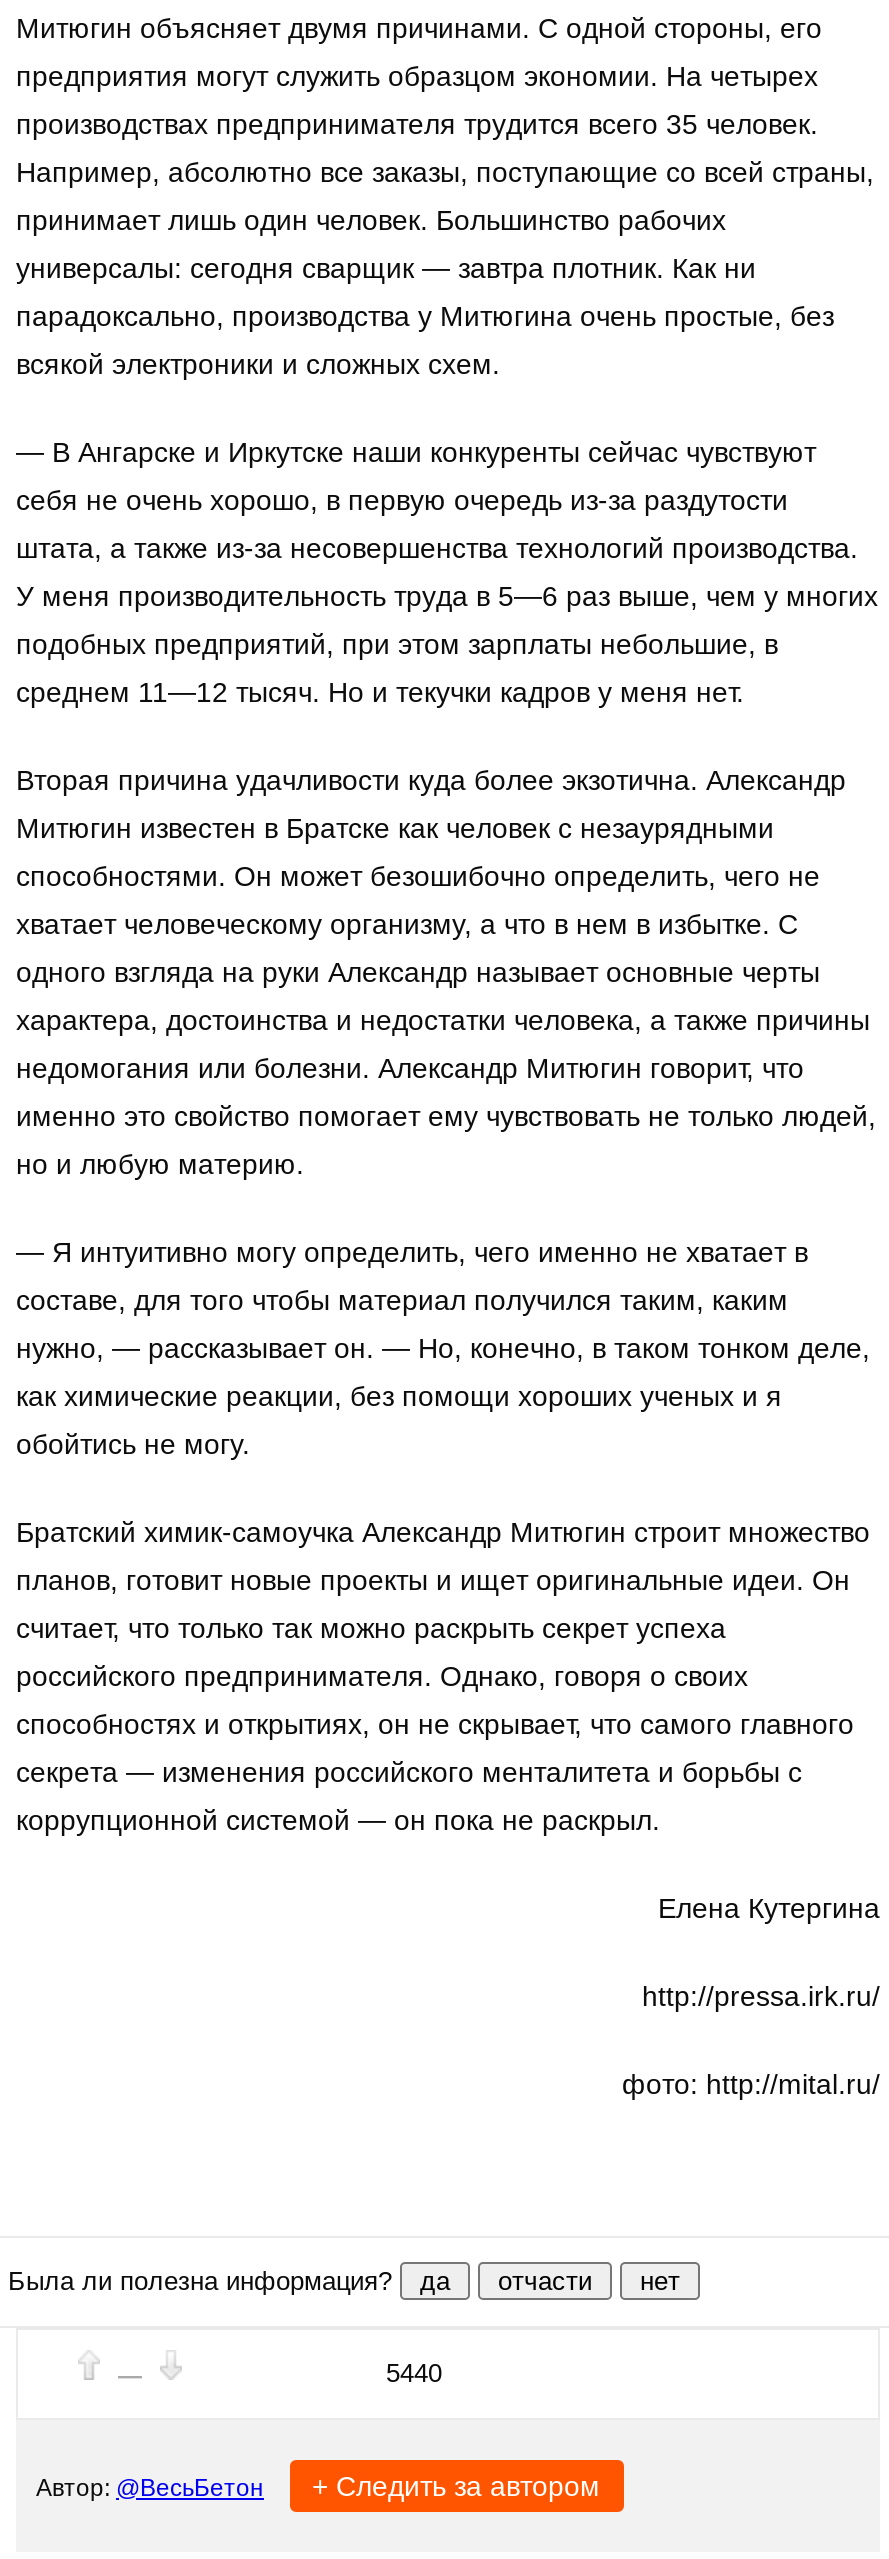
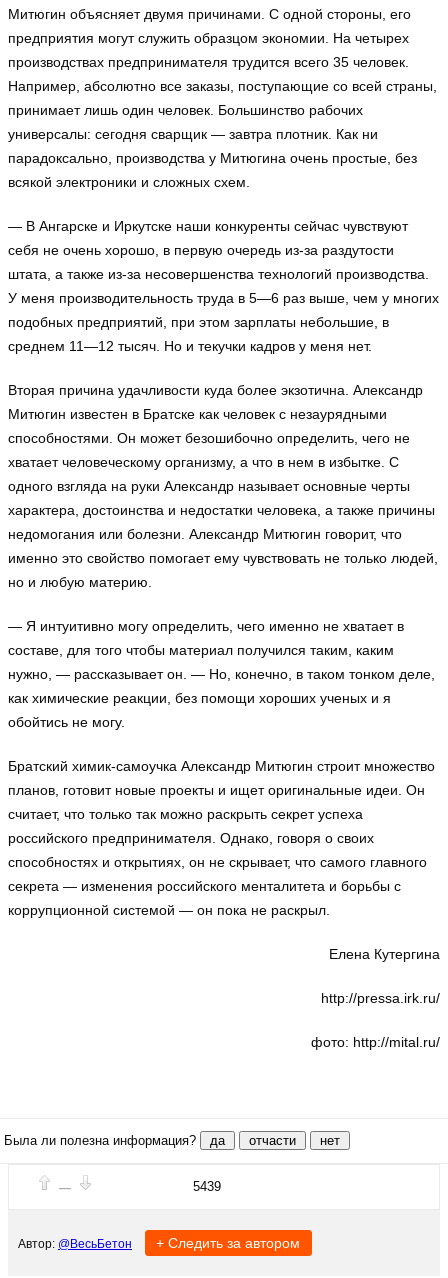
- 5440
+ 5439
